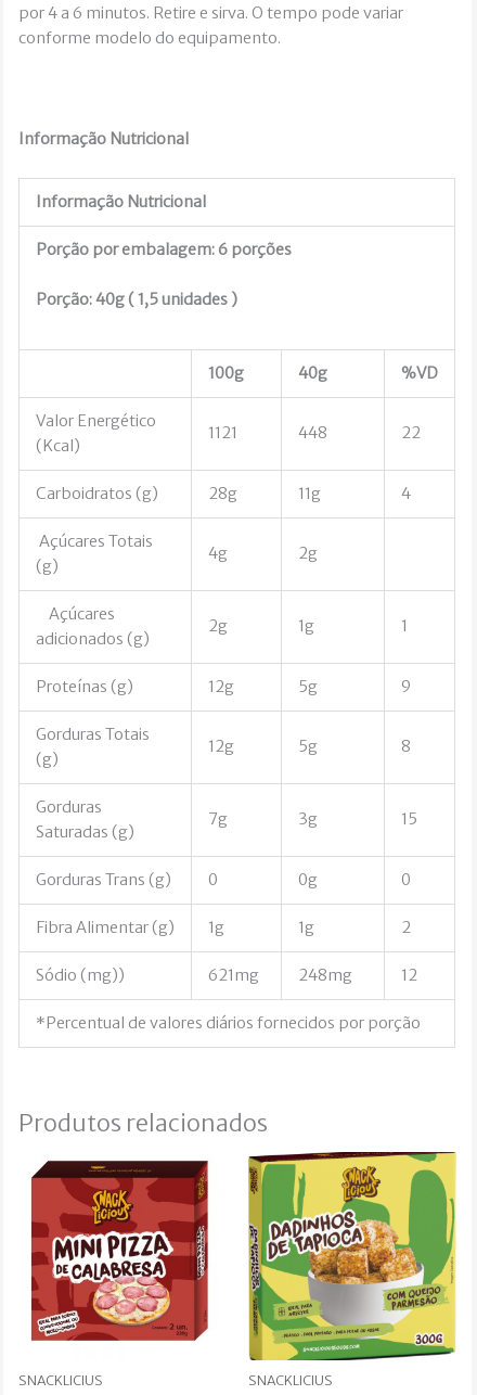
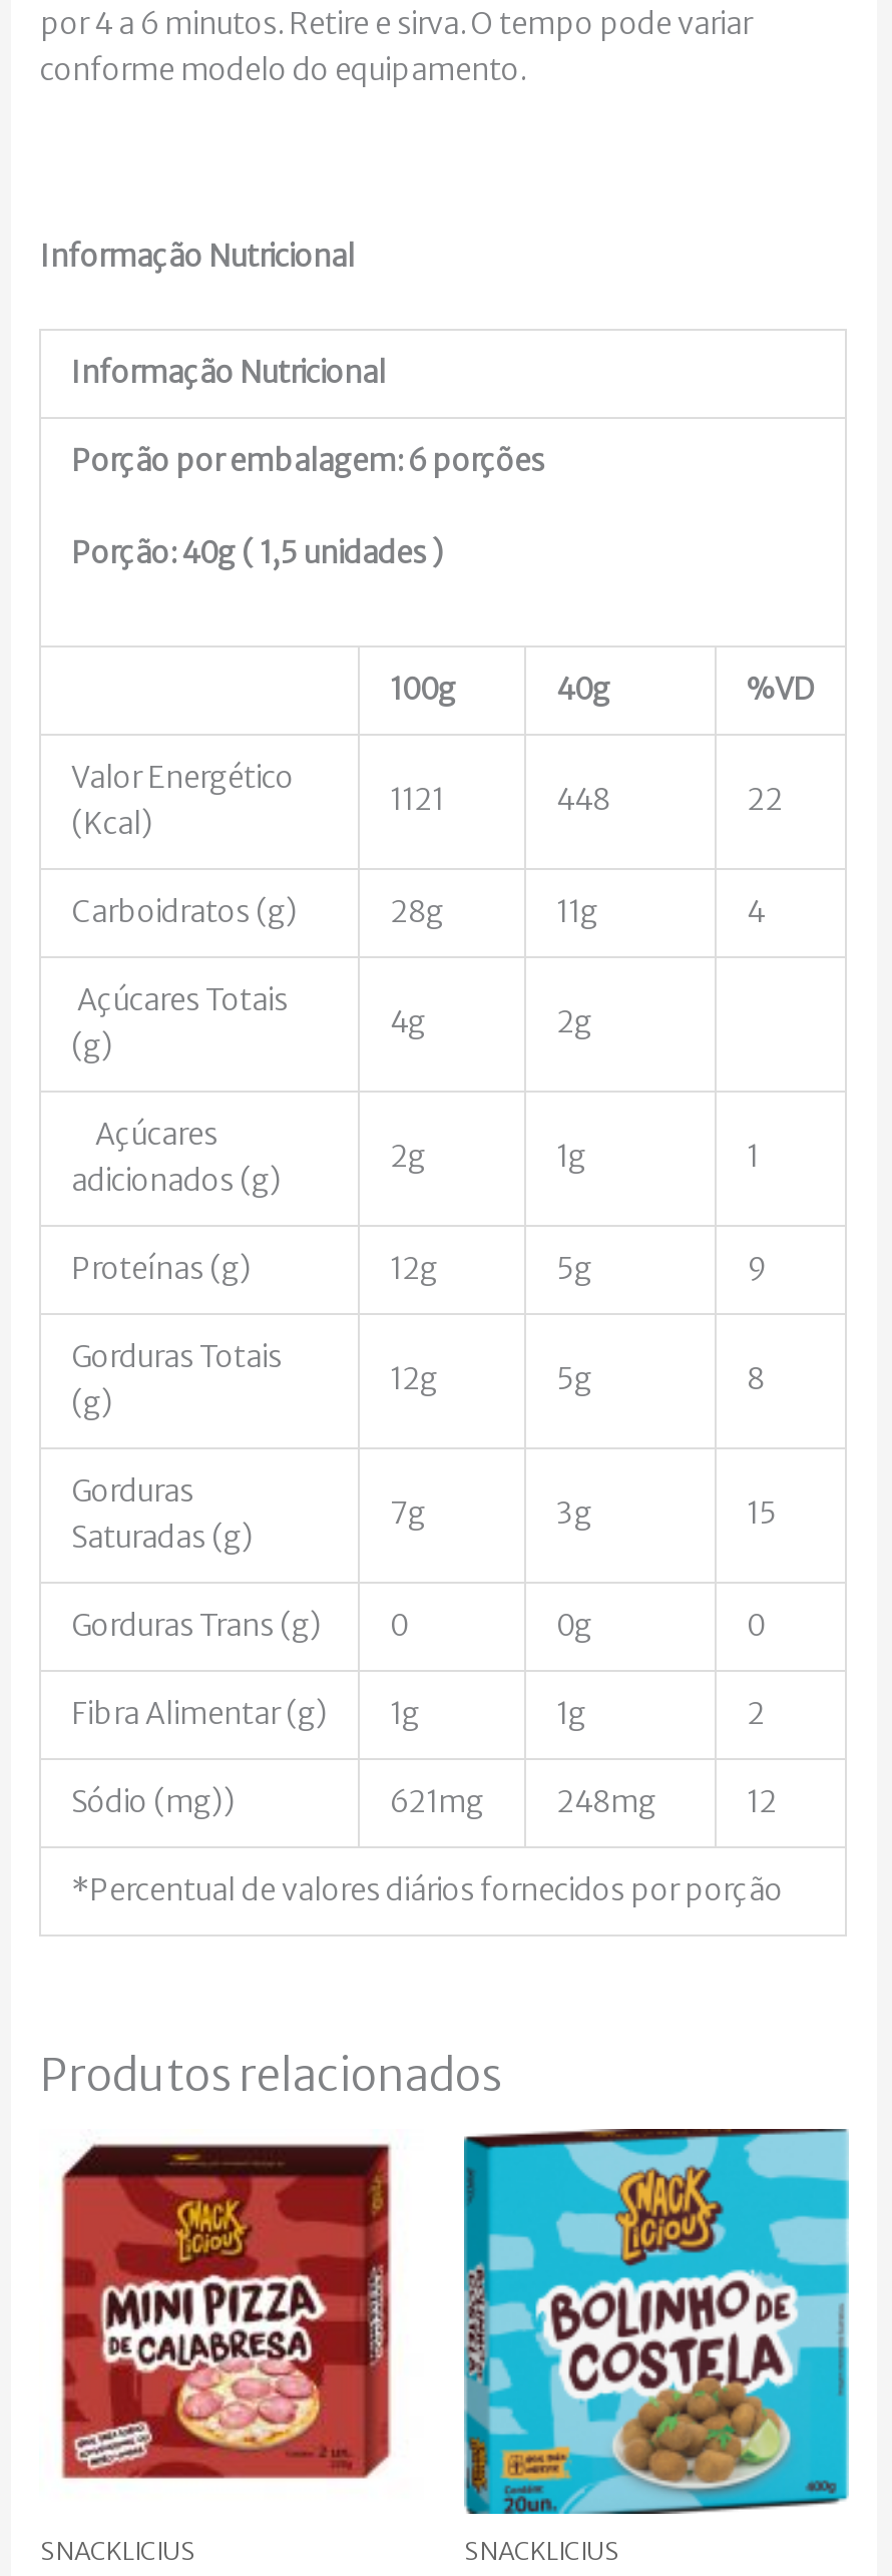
- [image]
+ [image]
